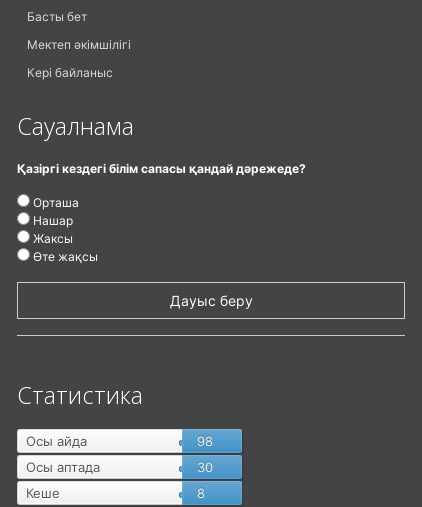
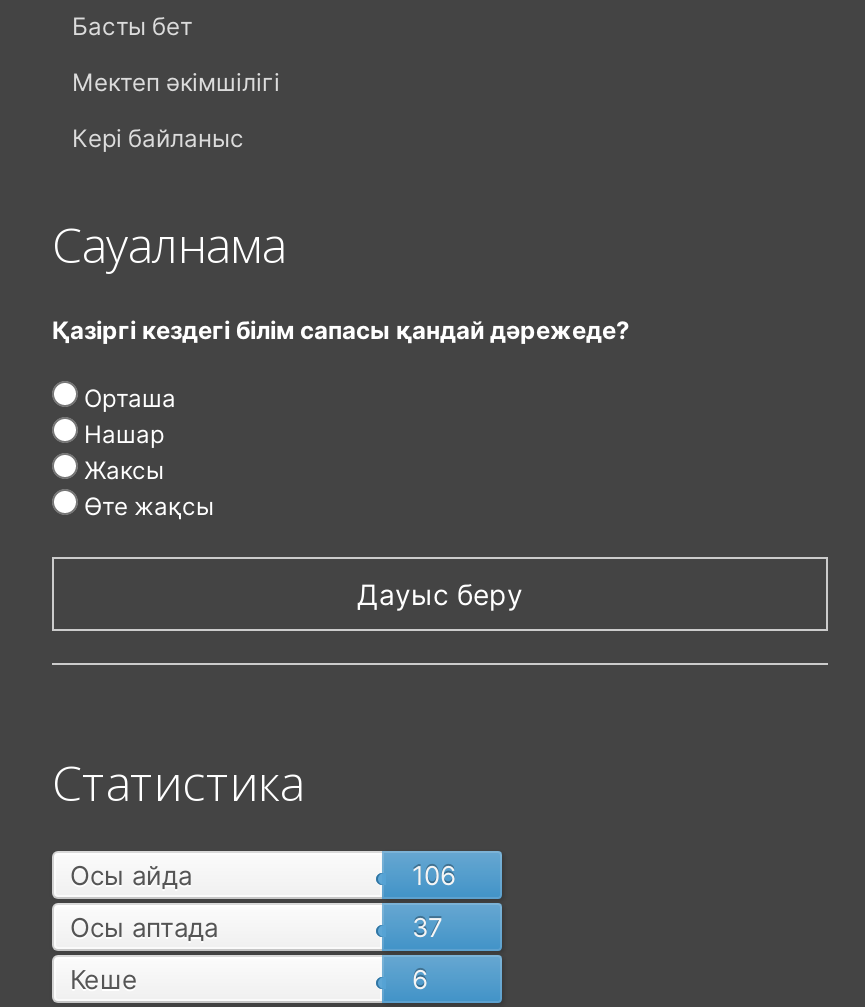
- 98
+ 106

- 30
+ 37

- 8
+ 6
